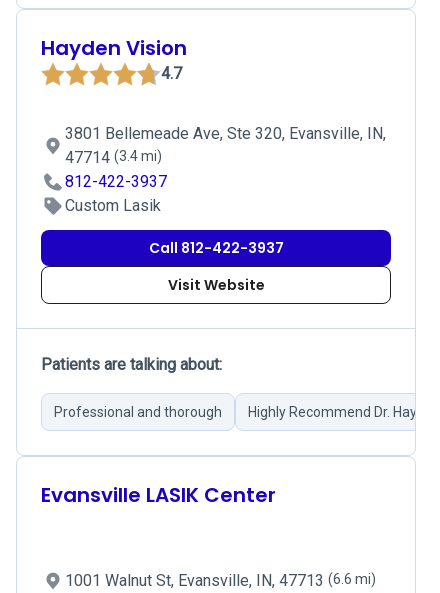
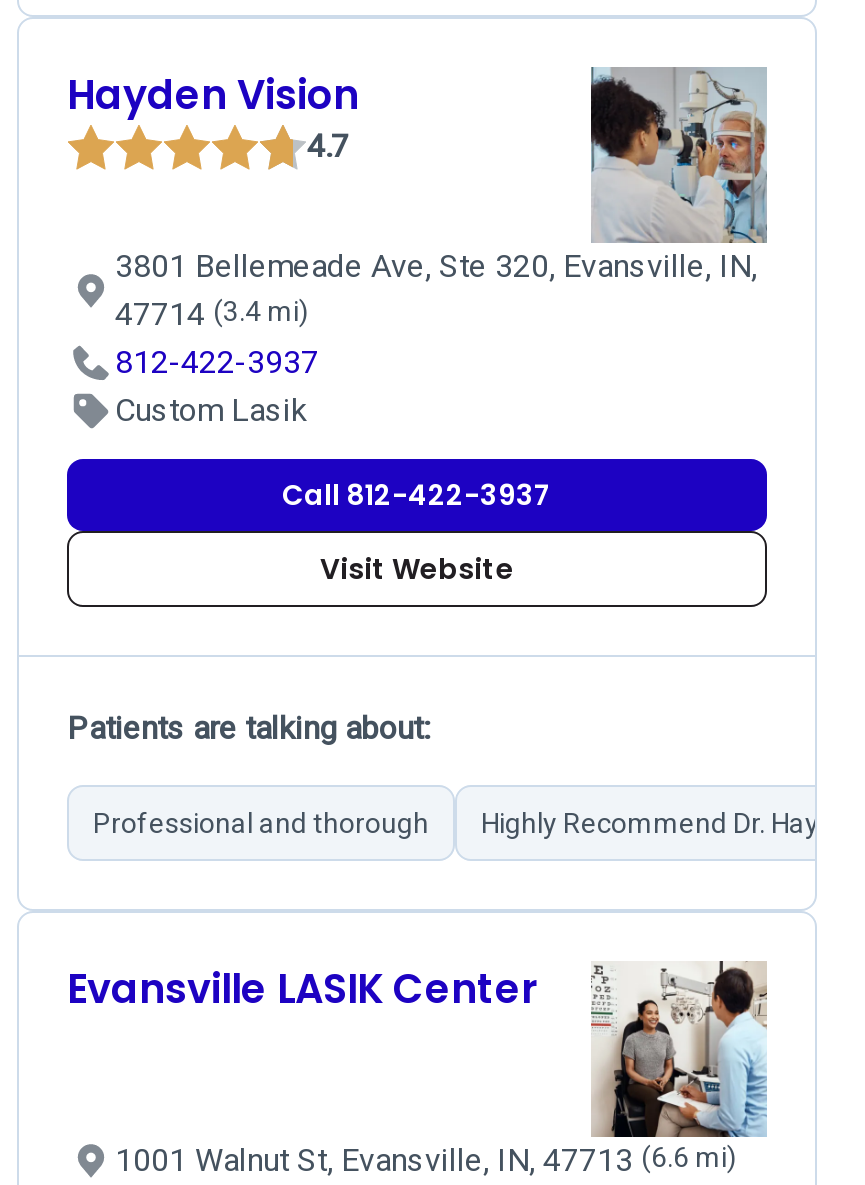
+ [image]

+ [image]
